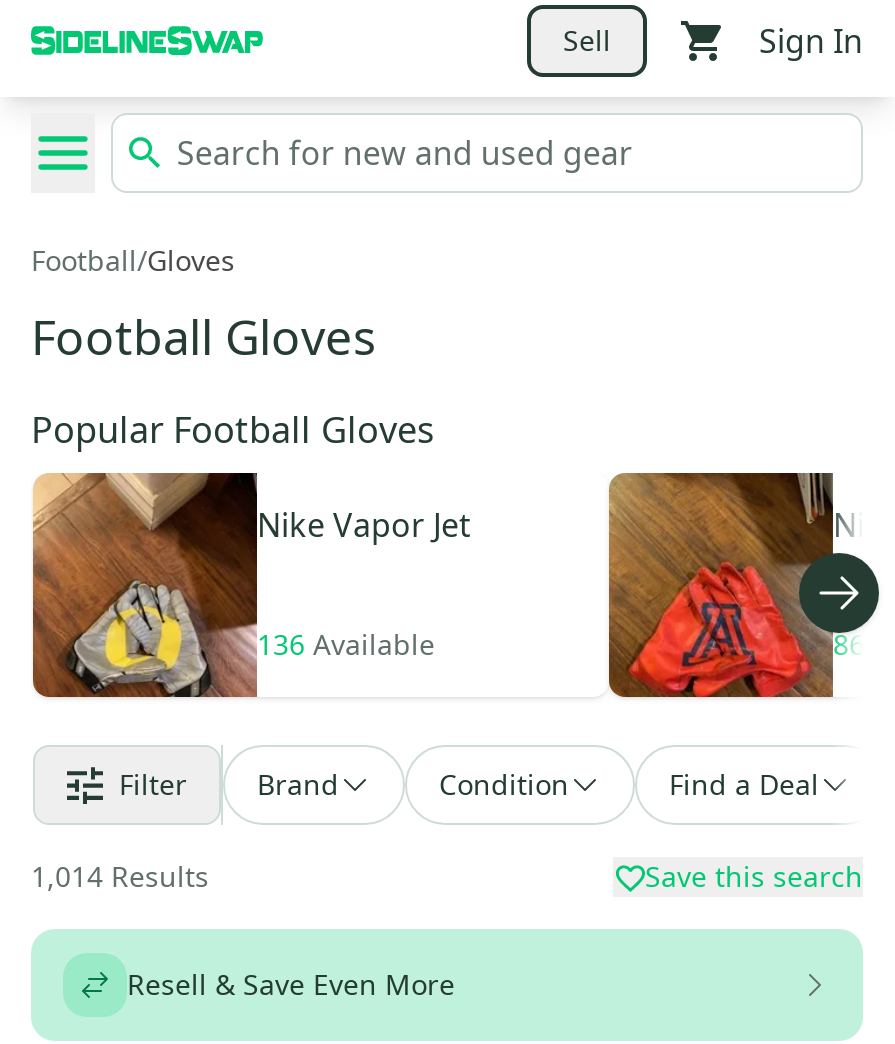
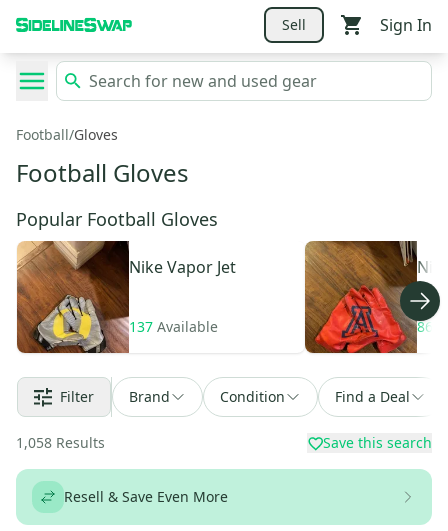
- 136 Available
+ 137 Available

- 1,014 Results
+ 1,058 Results
